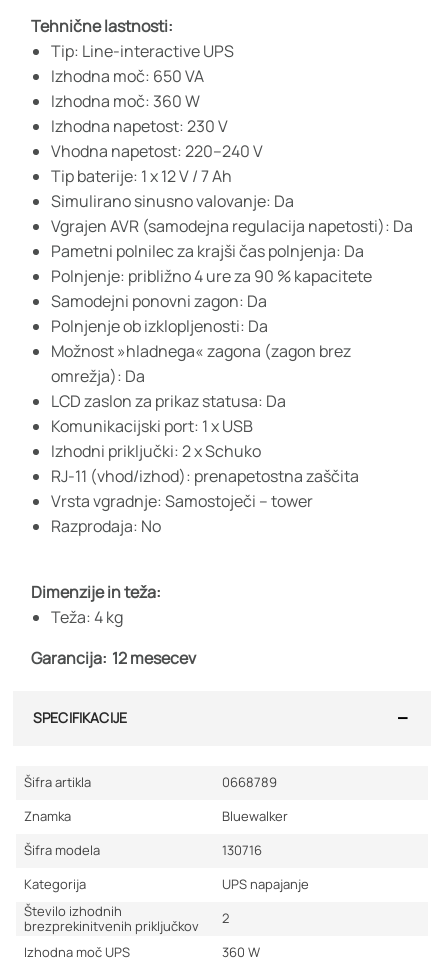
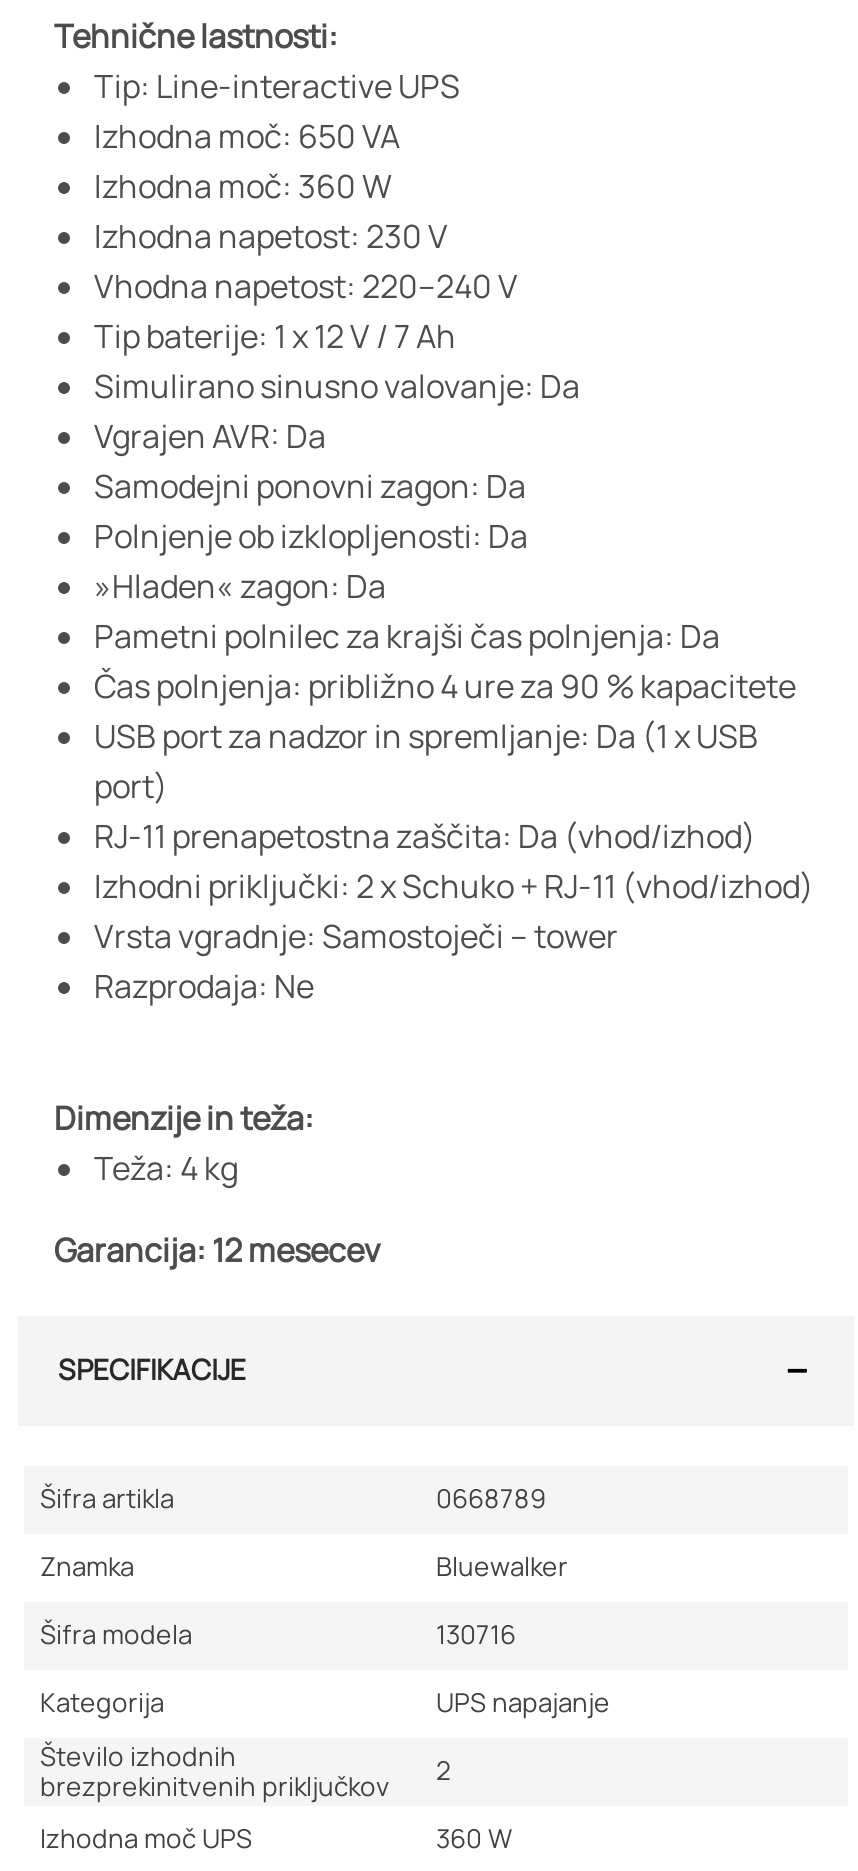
- Vgrajen AVR (samodejna regulacija napetosti): Da
- Polnjenje: približno 4 ure za 90 % kapacitete
+ Vgrajen AVR: Da

moved down: Pametni polnilec za krajši čas polnjenja: Da

moved up: Samodejni ponovni zagon: Da | Polnjenje ob izklopljenosti: Da

- Možnost »hladnega« zagona (zagon brez
- omrežja): Da
- LCD zaslon za prikaz statusa: Da
- Komunikacijski port: 1 x USB
- Izhodni priključki: 2 x Schuko
- RJ-11 (vhod/izhod): prenapetostna zaščita
+ »Hladen« zagon: Da
+ Čas polnjenja: približno 4 ure za 90 % kapacitete
+ USB port za nadzor in spremljanje: Da (1 x USB
+ port)
+ RJ-11 prenapetostna zaščita: Da (vhod/izhod)
+ Izhodni priključki: 2 x Schuko + RJ-11 (vhod/izhod)

- Razprodaja: No
+ Razprodaja: Ne
